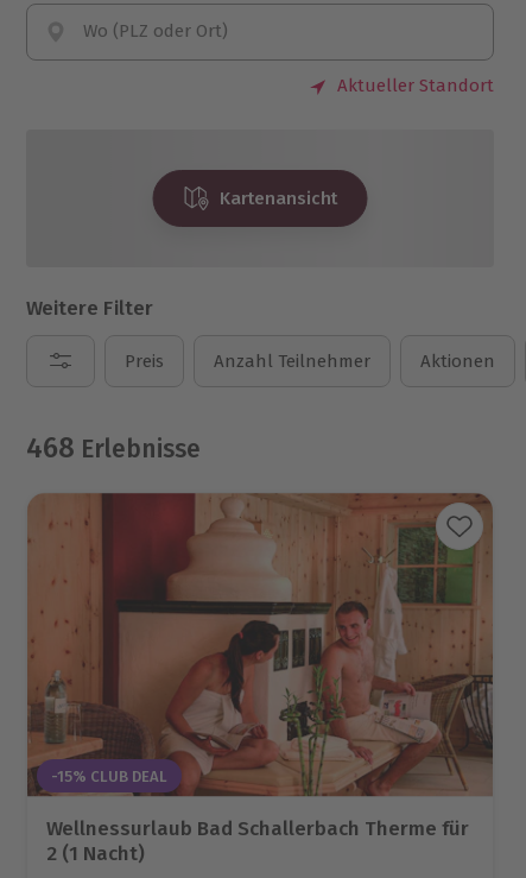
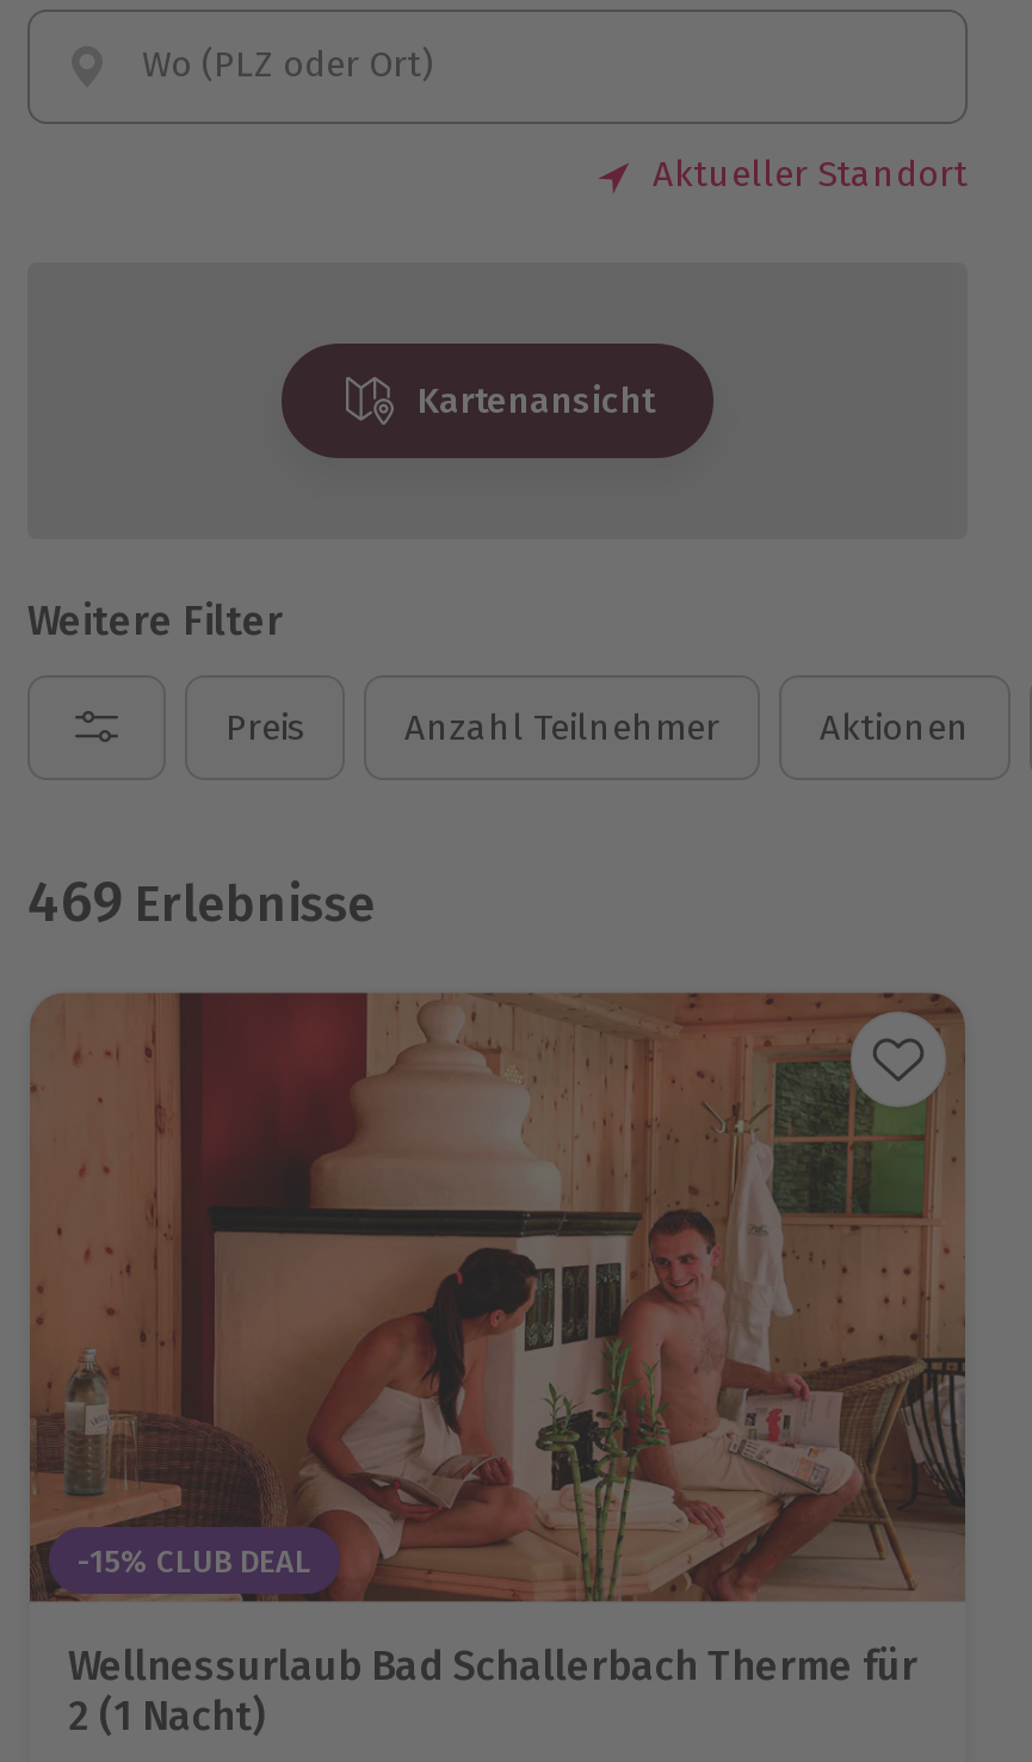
- 468 Erlebnisse
+ 469 Erlebnisse
